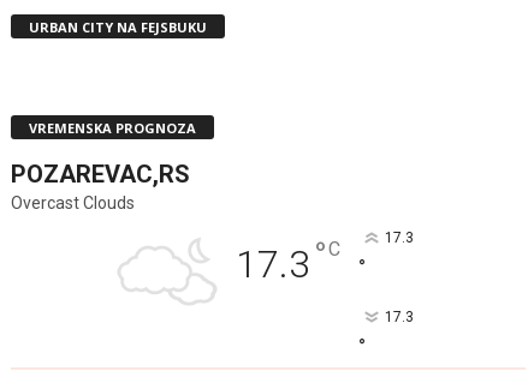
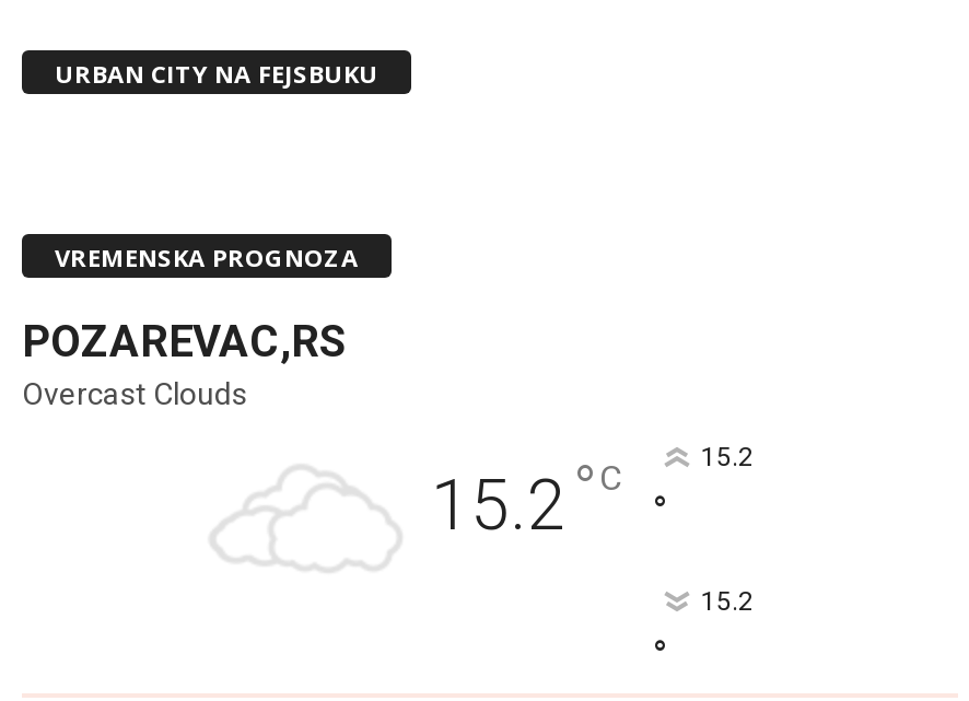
- 17.3 ° C
+ 15.2 ° C

- 17.3
+ 15.2

- 17.3
+ 15.2
